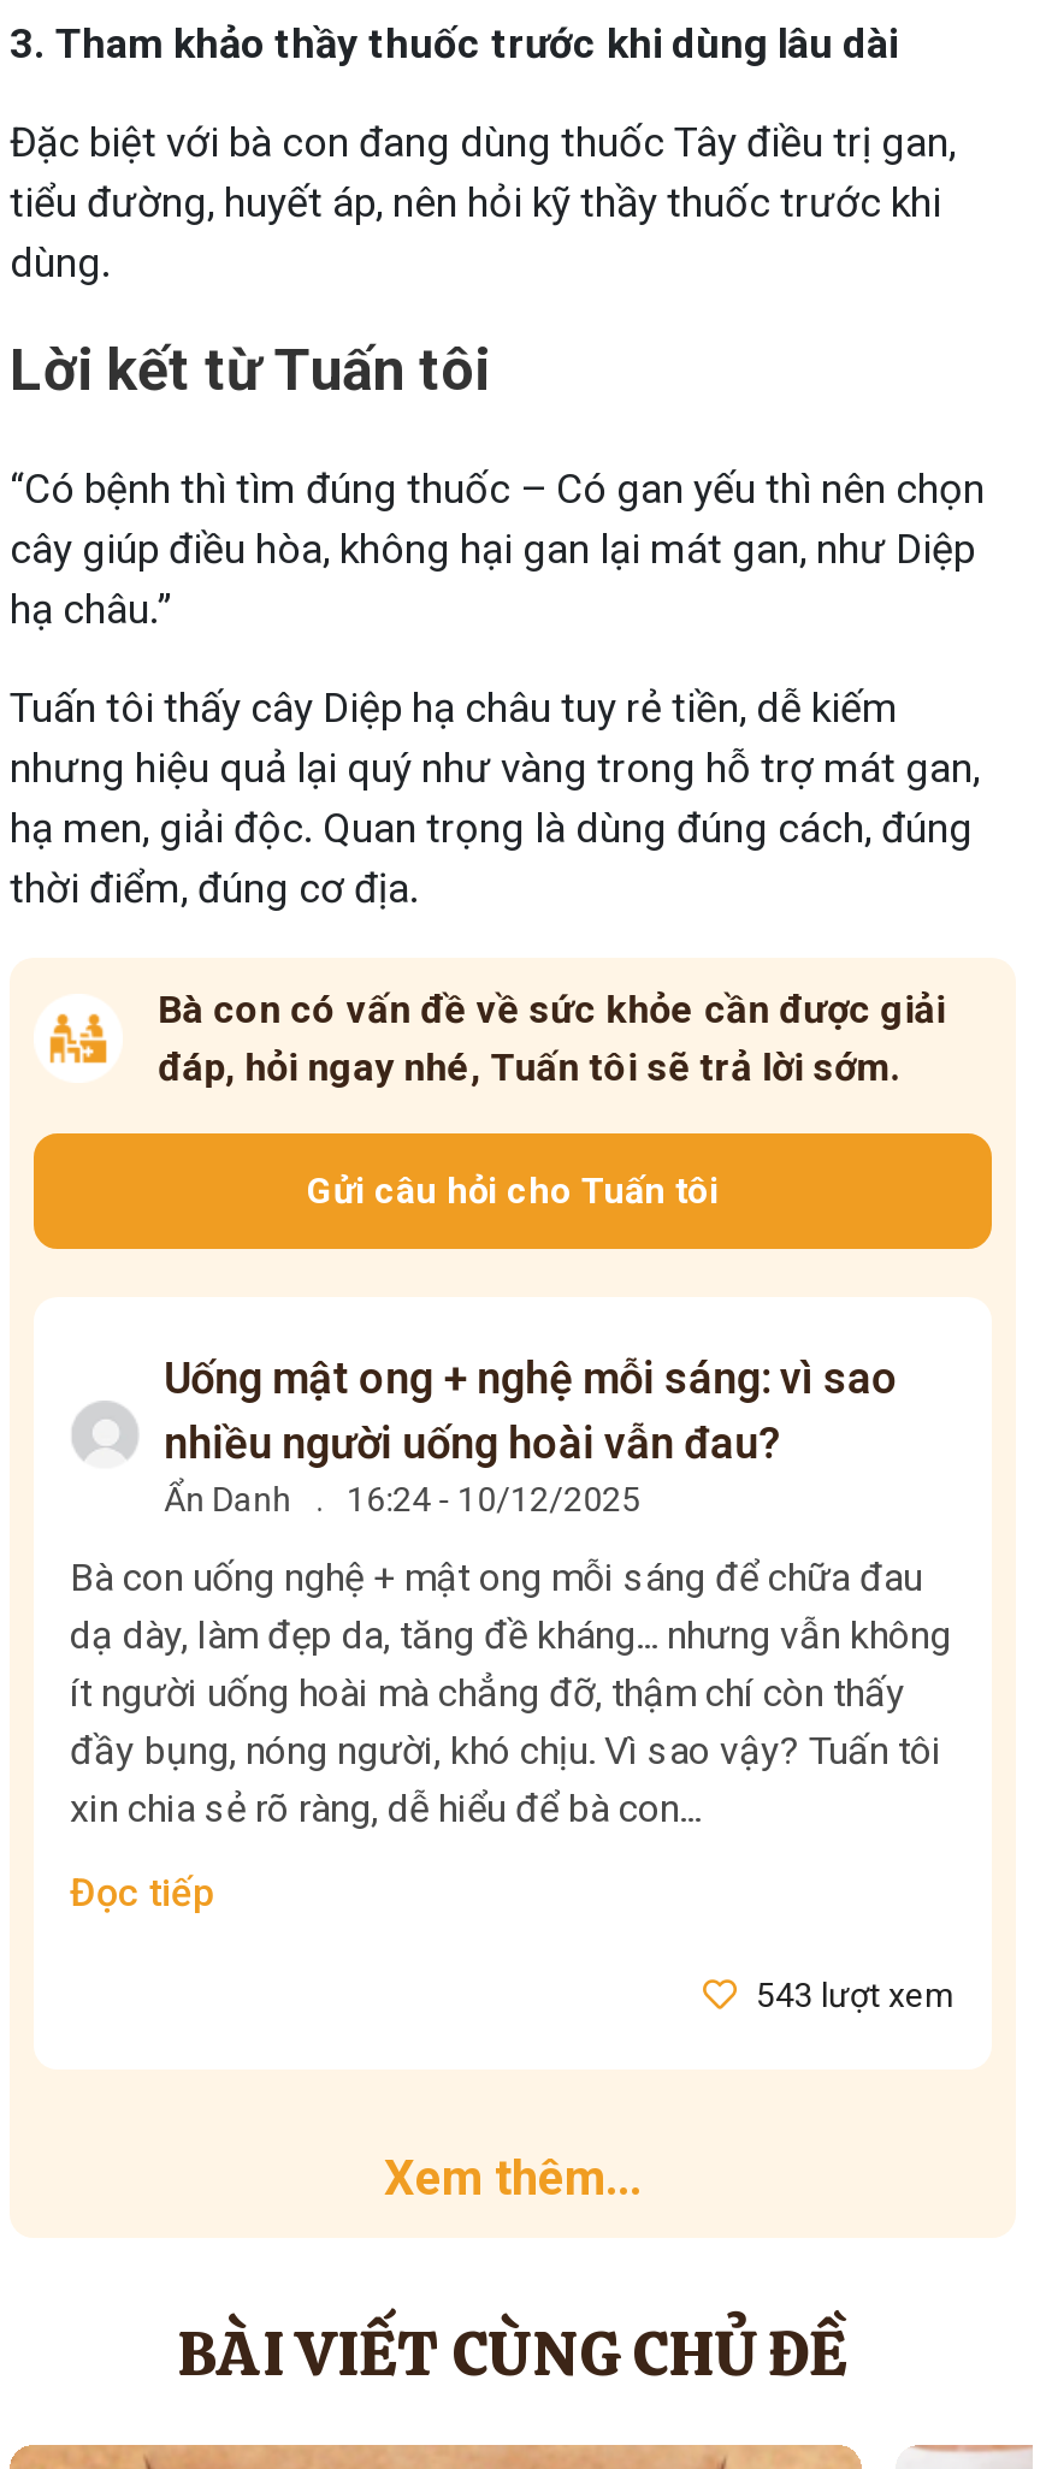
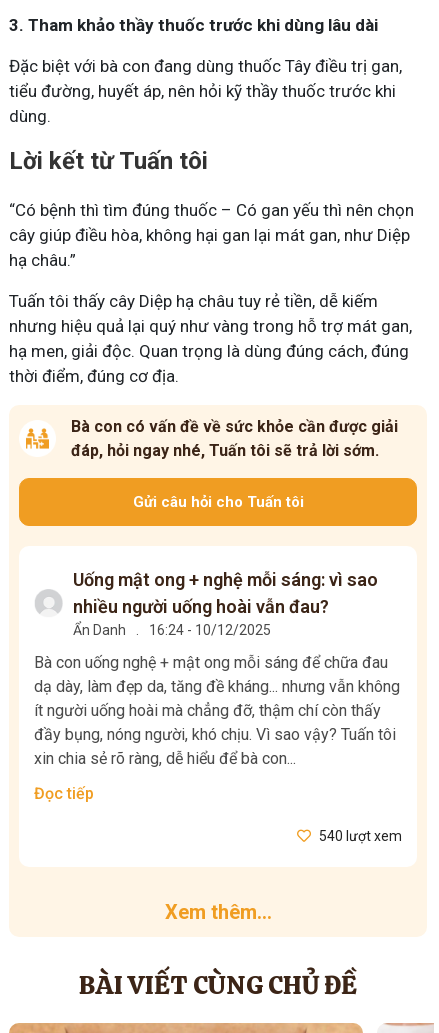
- 543 lượt xem
+ 540 lượt xem
